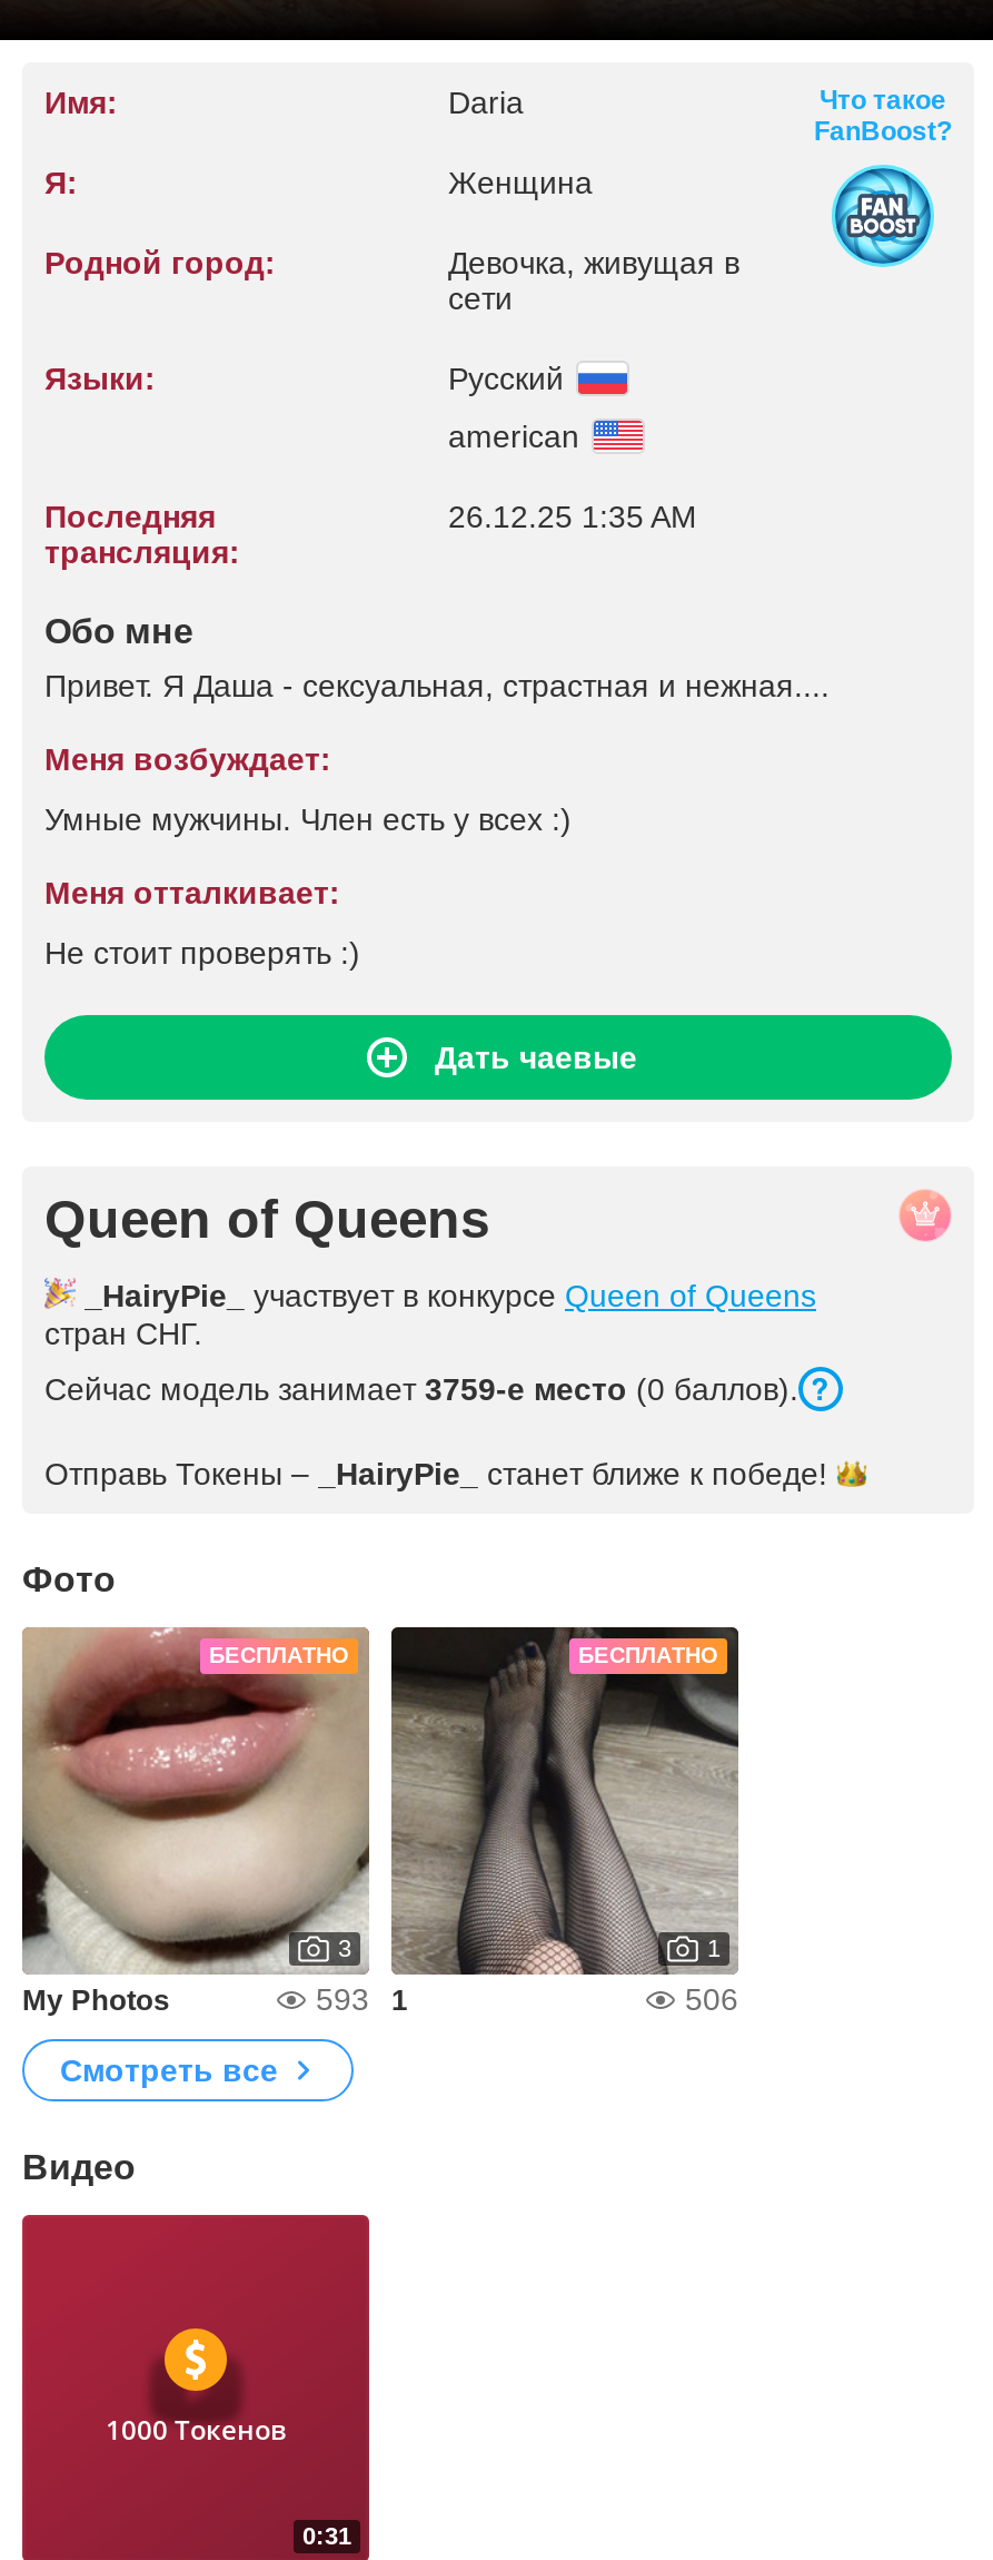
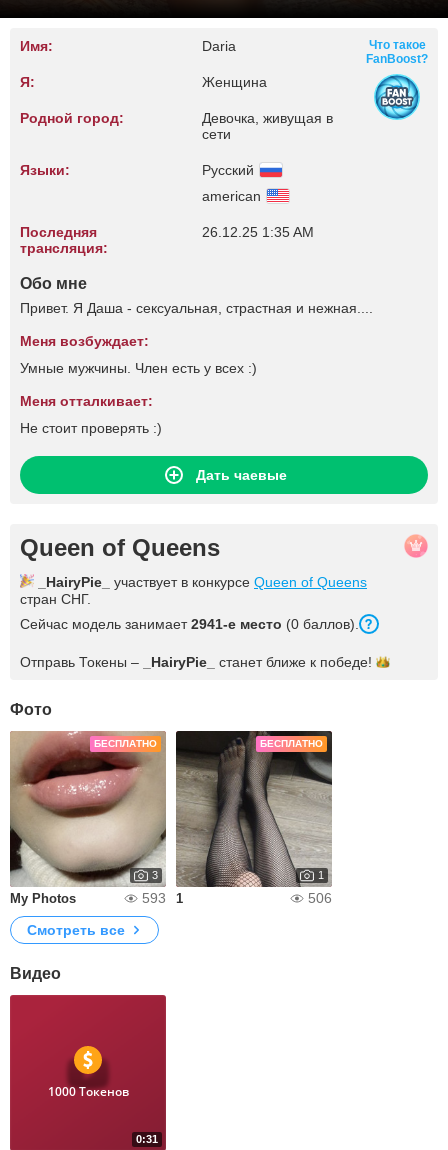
- Сейчас модель занимает 3759-е место (0 баллов).
+ Сейчас модель занимает 2941-е место (0 баллов).
